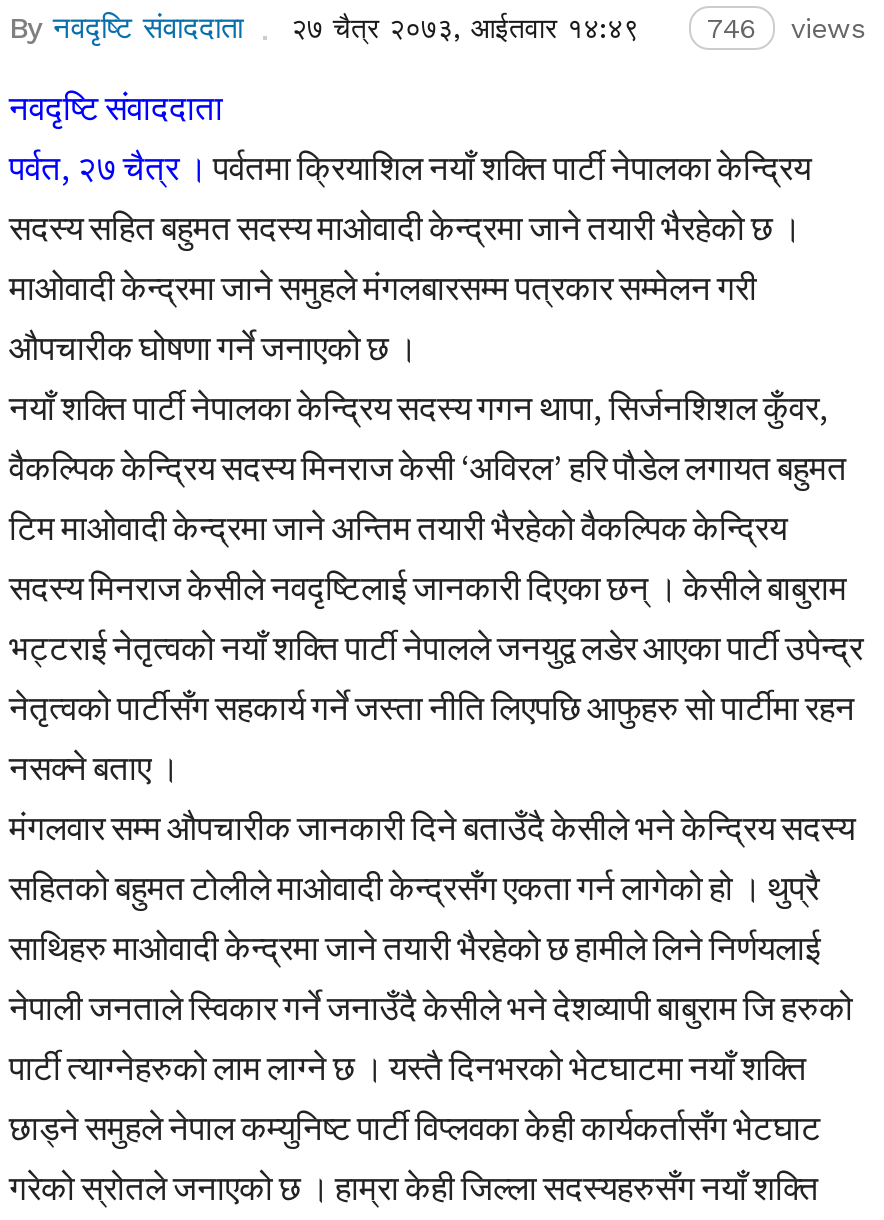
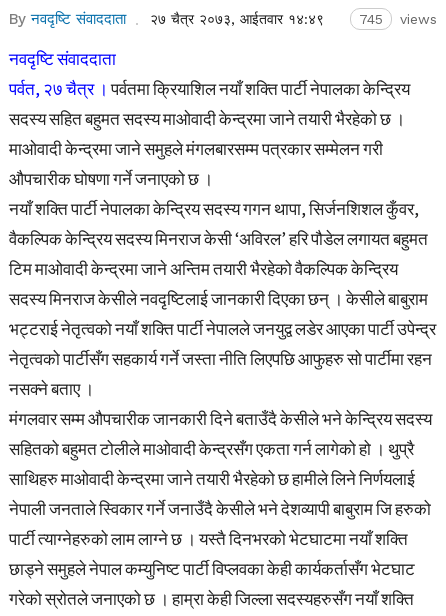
- 746 views
+ 745 views
